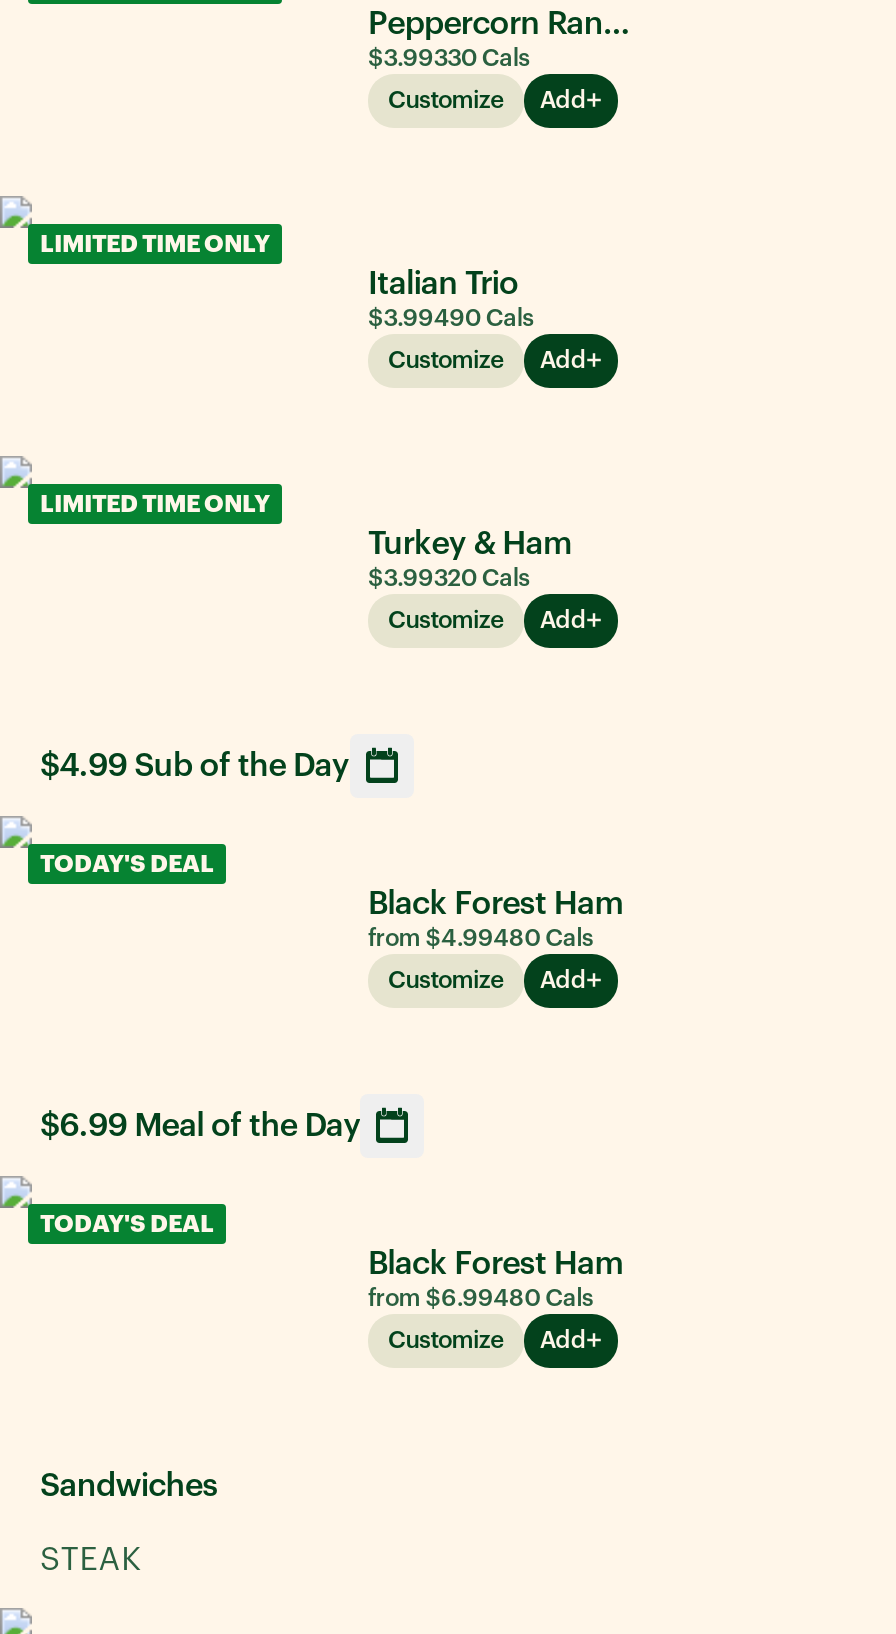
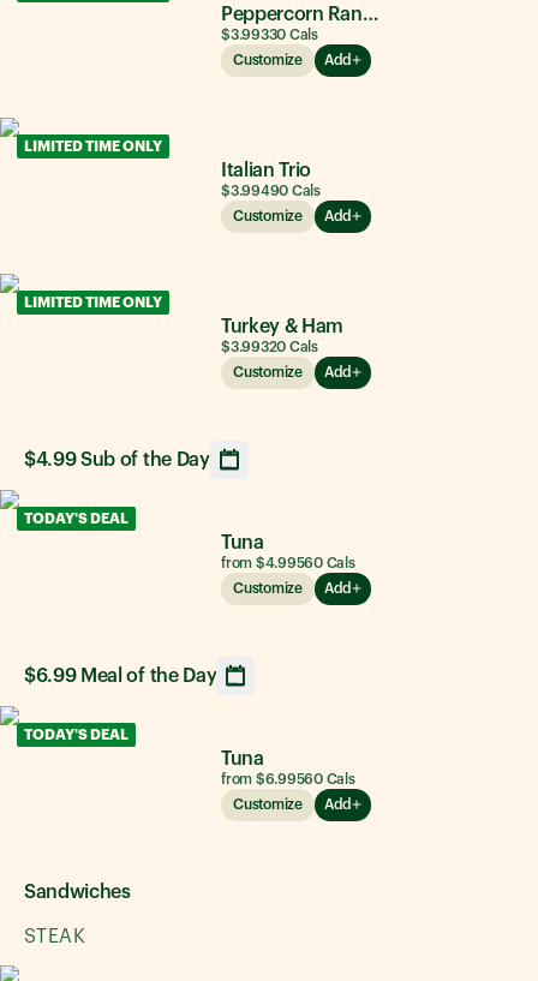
- Black Forest Ham
- from $4.99480 Cals
+ Tuna
+ from $4.99560 Cals

- Black Forest Ham
- from $6.99480 Cals
+ Tuna
+ from $6.99560 Cals
